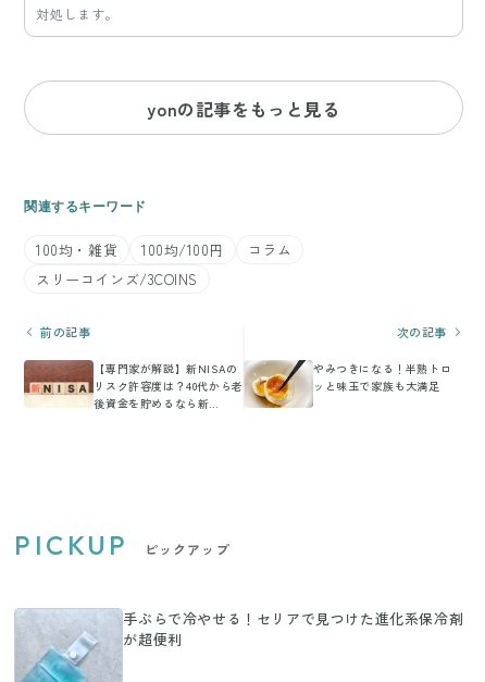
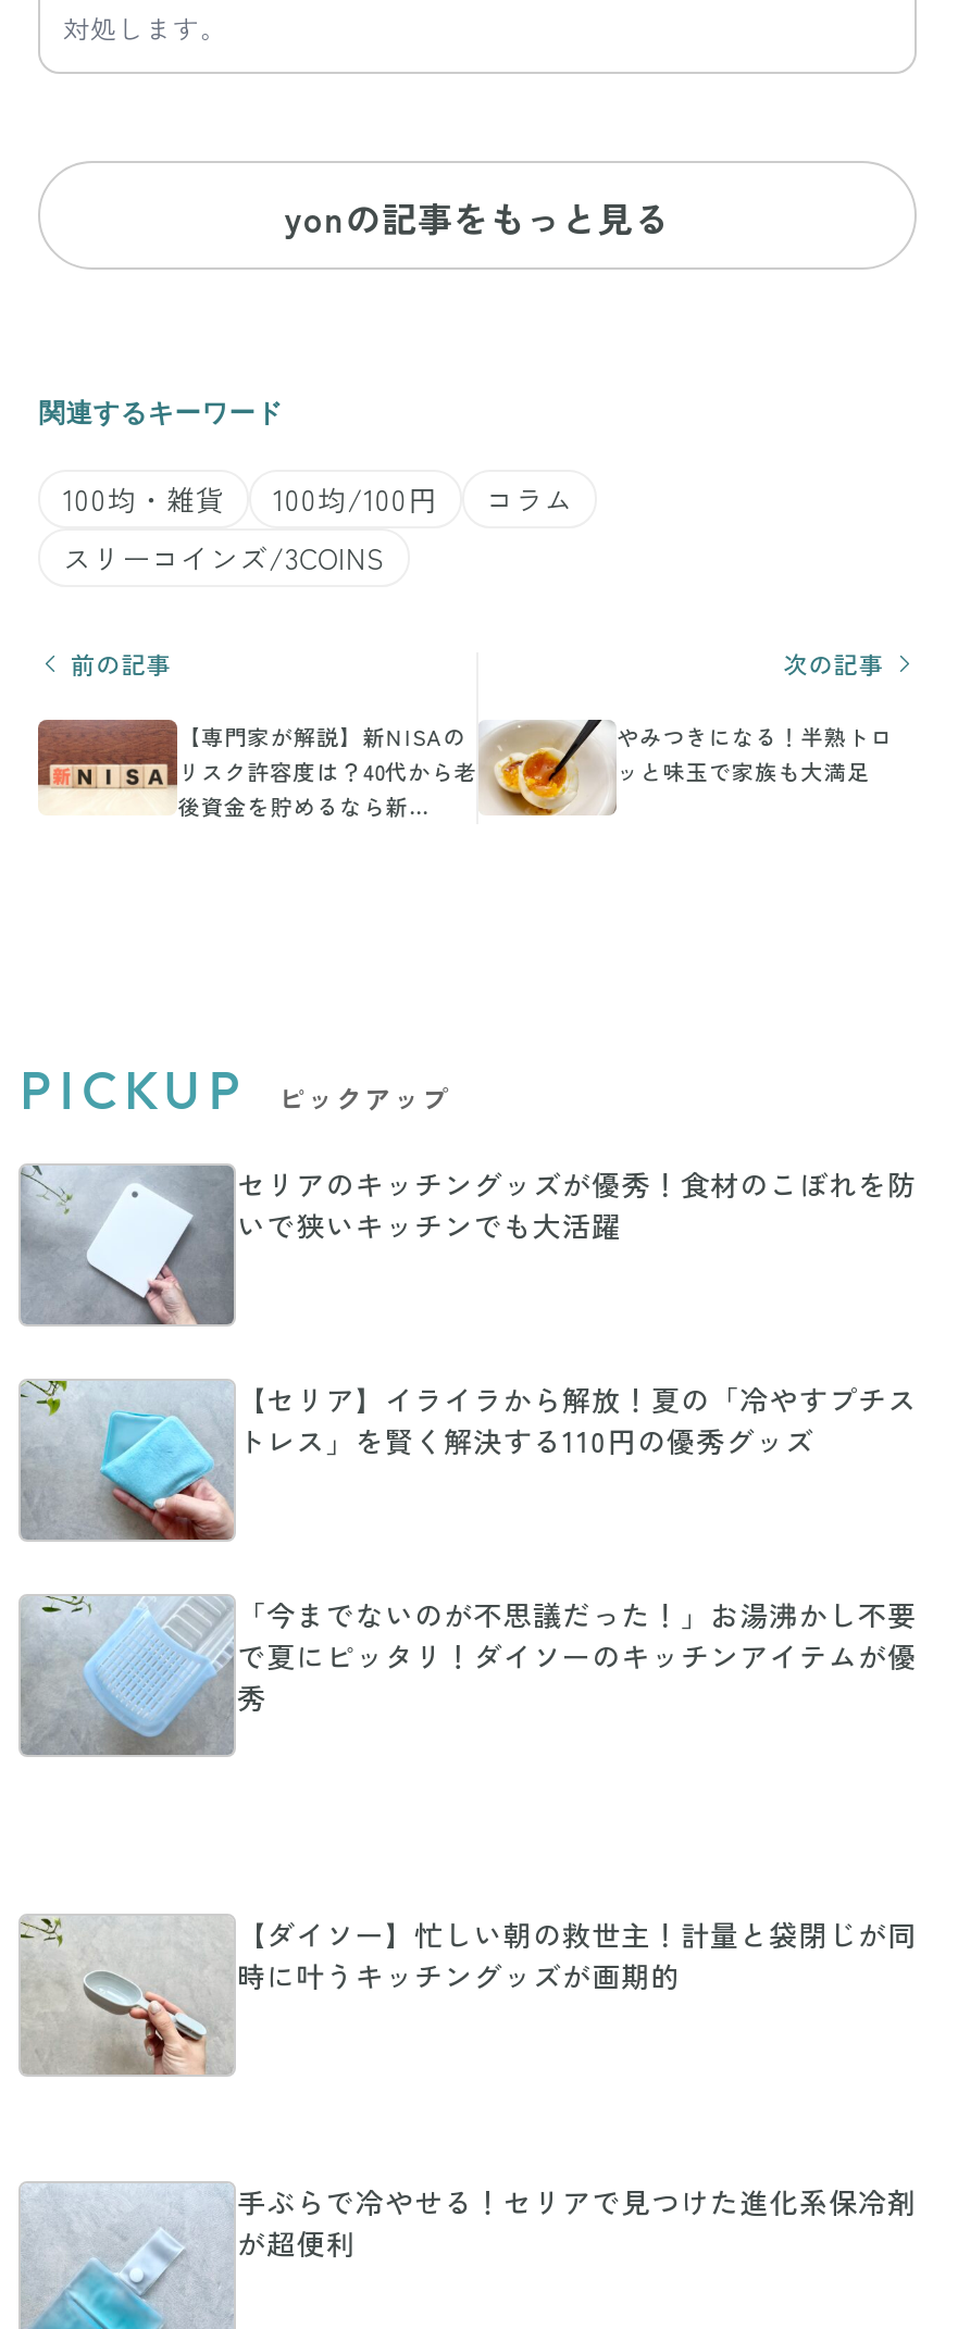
+ [image]
+ セリアのキッチングッズが優秀！食材のこぼれを防
+ いで狭いキッチンでも大活躍

+ [image]
+ 【セリア】イライラから解放！夏の「冷やすプチス
+ トレス」を賢く解決する110円の優秀グッズ

+ [image]
+ 「今までないのが不思議だった！」お湯沸かし不要
+ で夏にピッタリ！ダイソーのキッチンアイテムが優
+ 秀

+ [image]
+ 【ダイソー】忙しい朝の救世主！計量と袋閉じが同
+ 時に叶うキッチングッズが画期的
